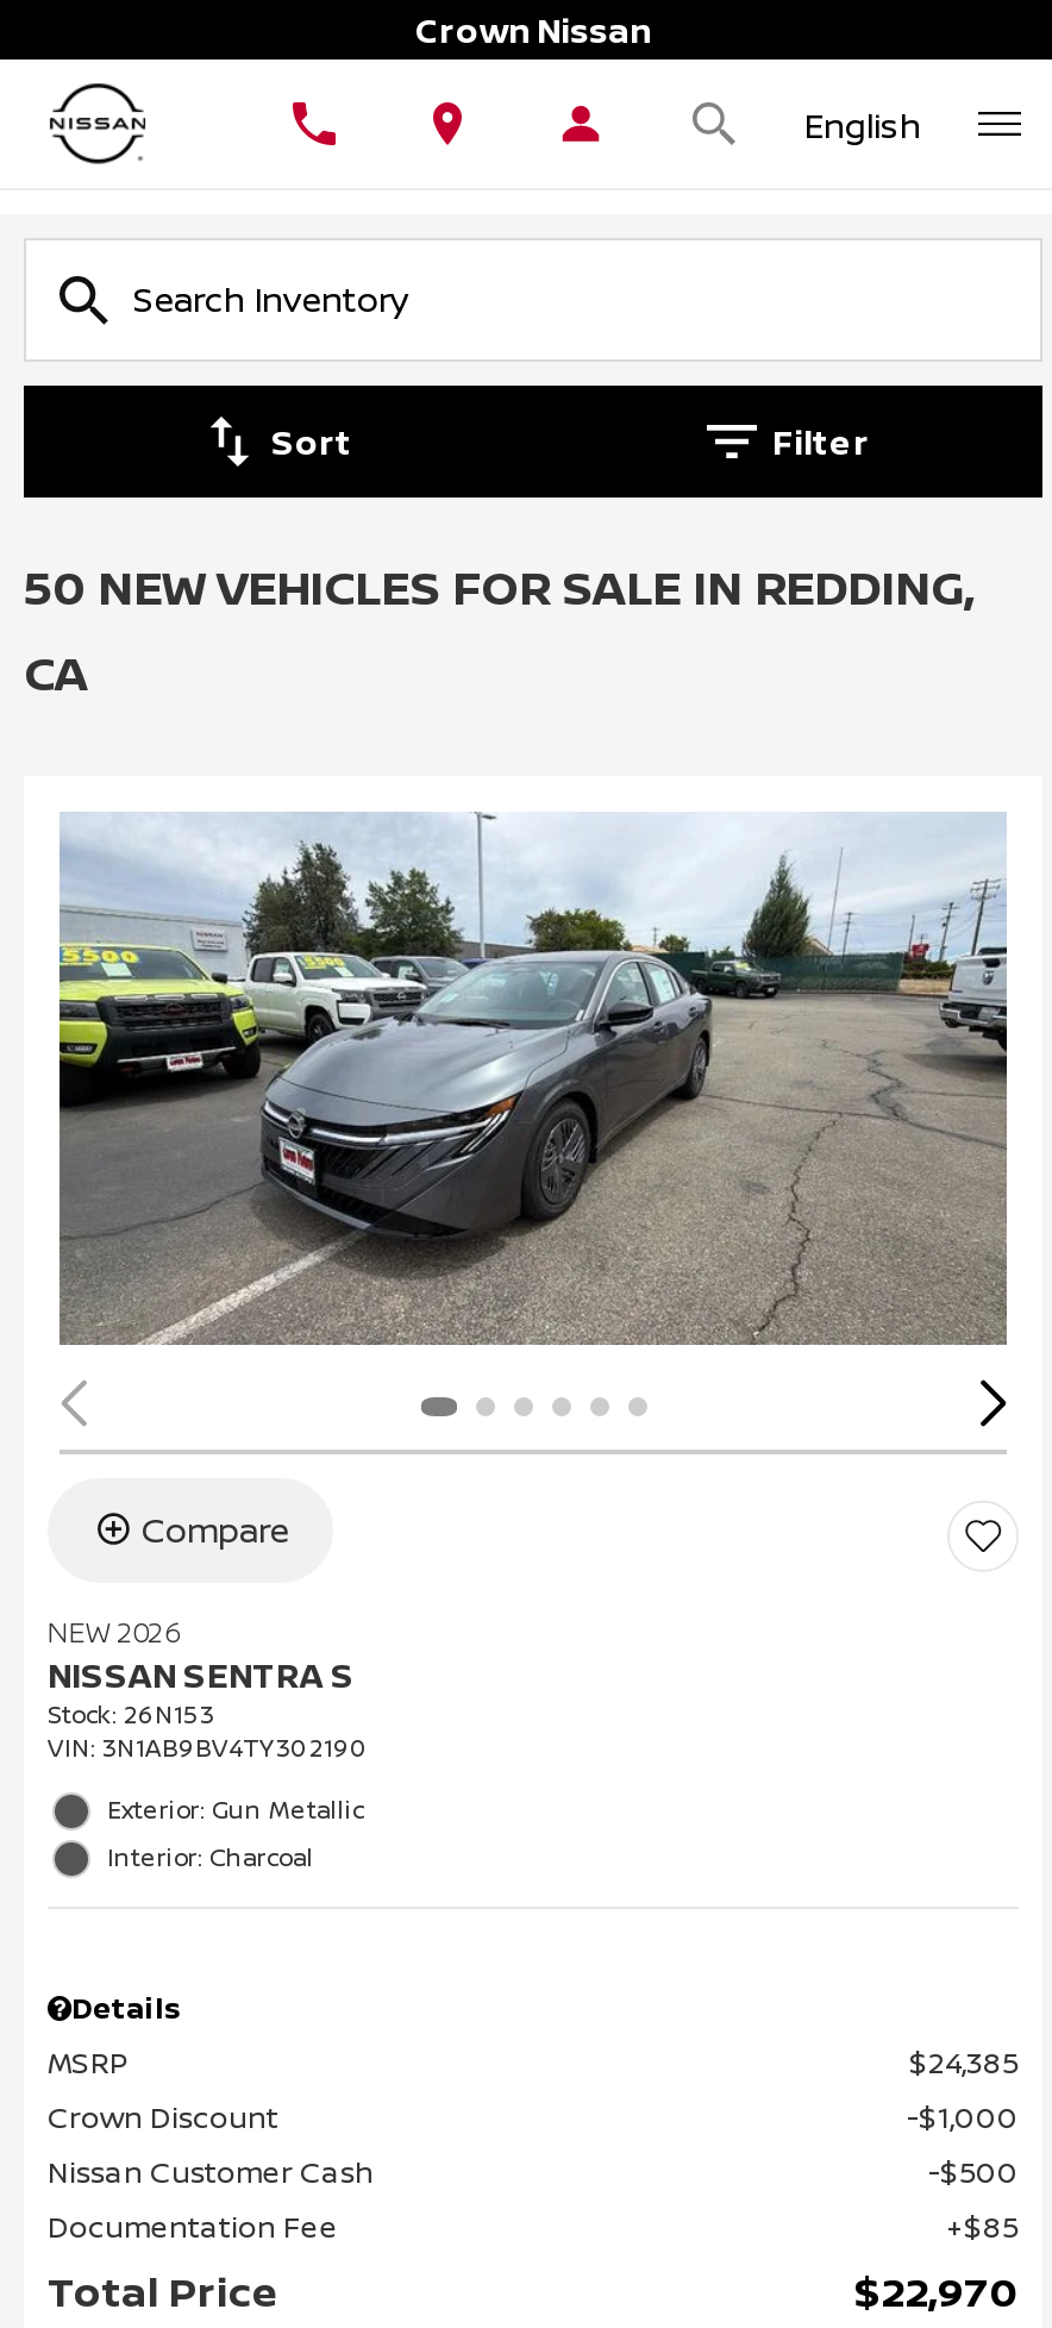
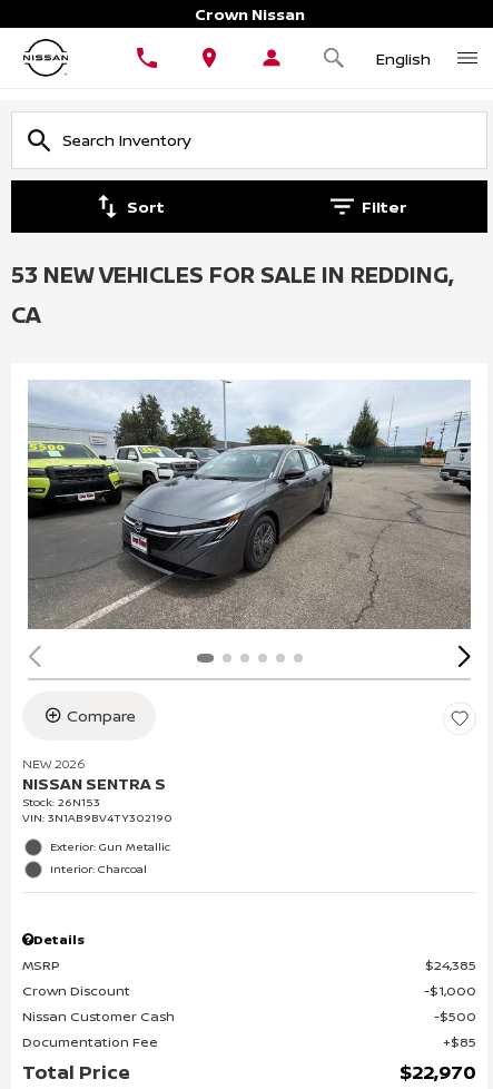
- 50 NEW VEHICLES FOR SALE IN REDDING,
+ 53 NEW VEHICLES FOR SALE IN REDDING,
